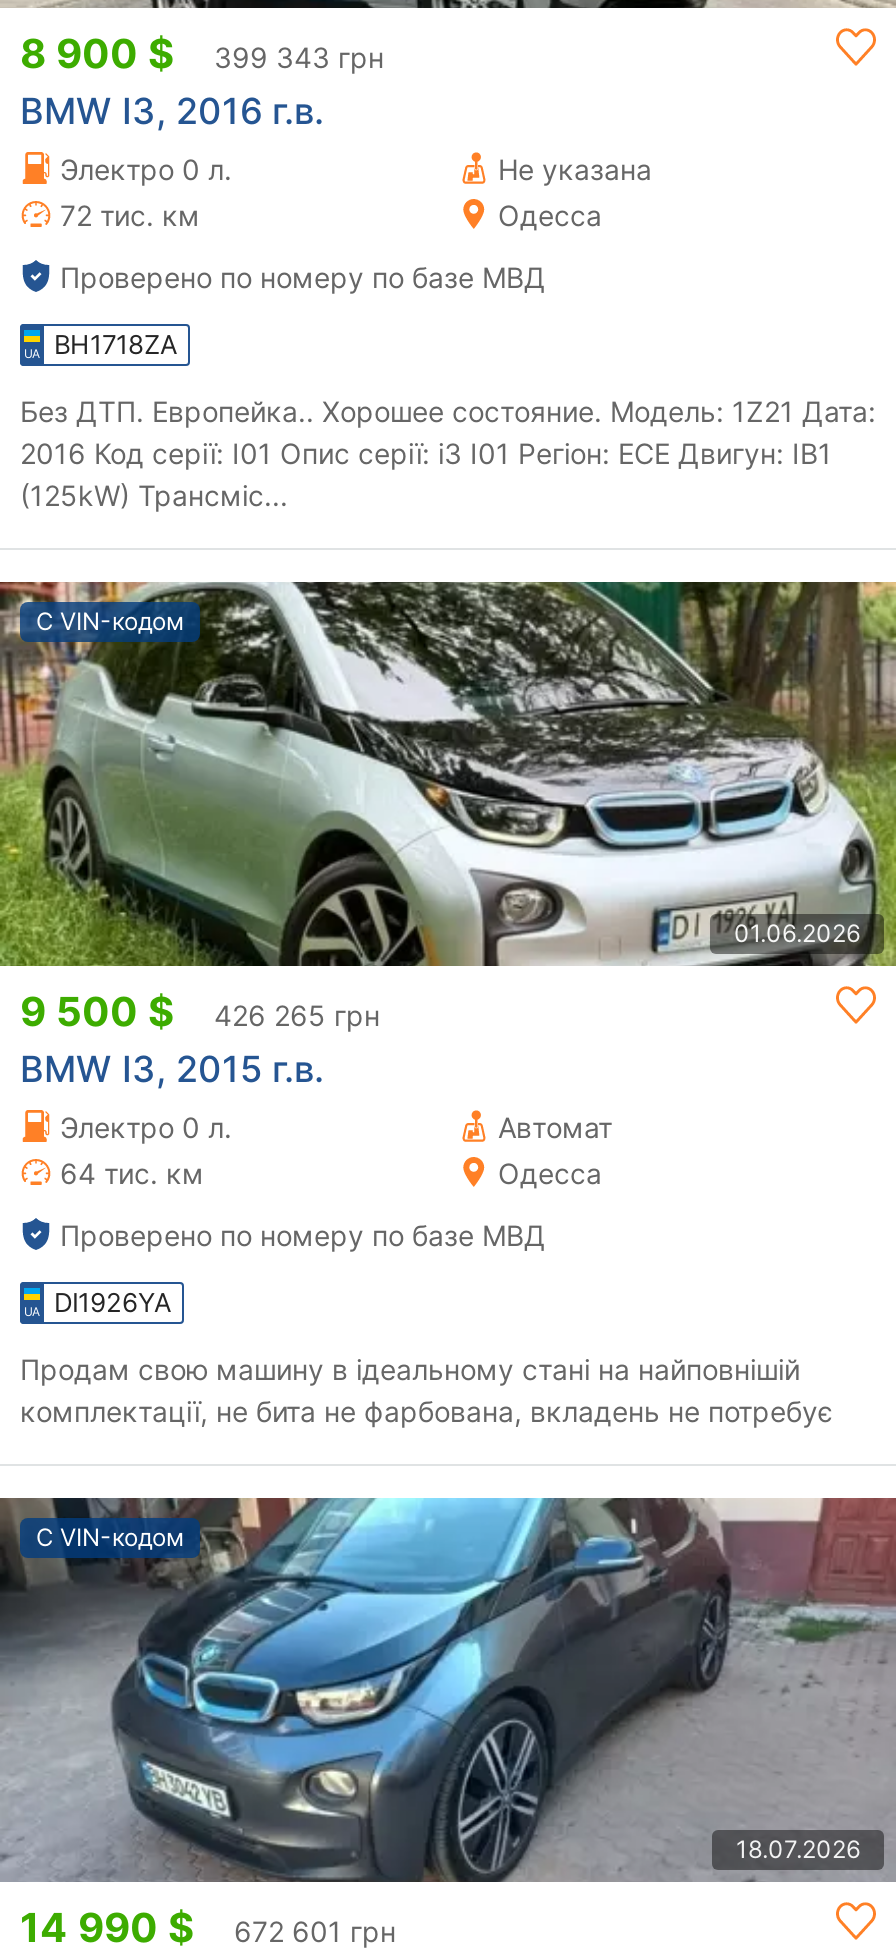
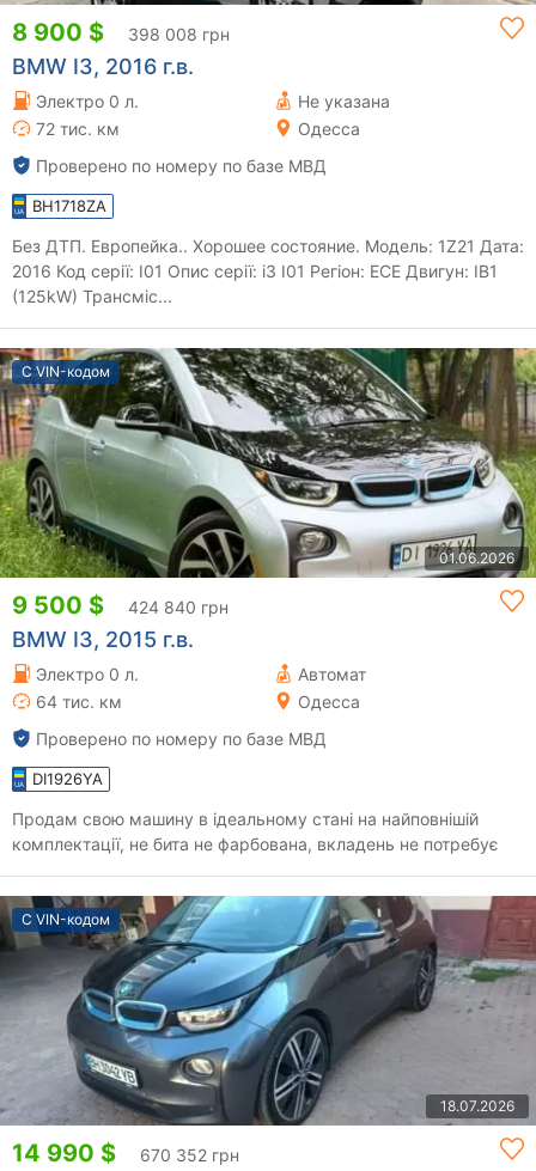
- 8 900 $ 399 343 грн
+ 8 900 $ 398 008 грн

- 9 500 $ 426 265 грн
+ 9 500 $ 424 840 грн

- 14 990 $ 672 601 грн
+ 14 990 $ 670 352 грн
